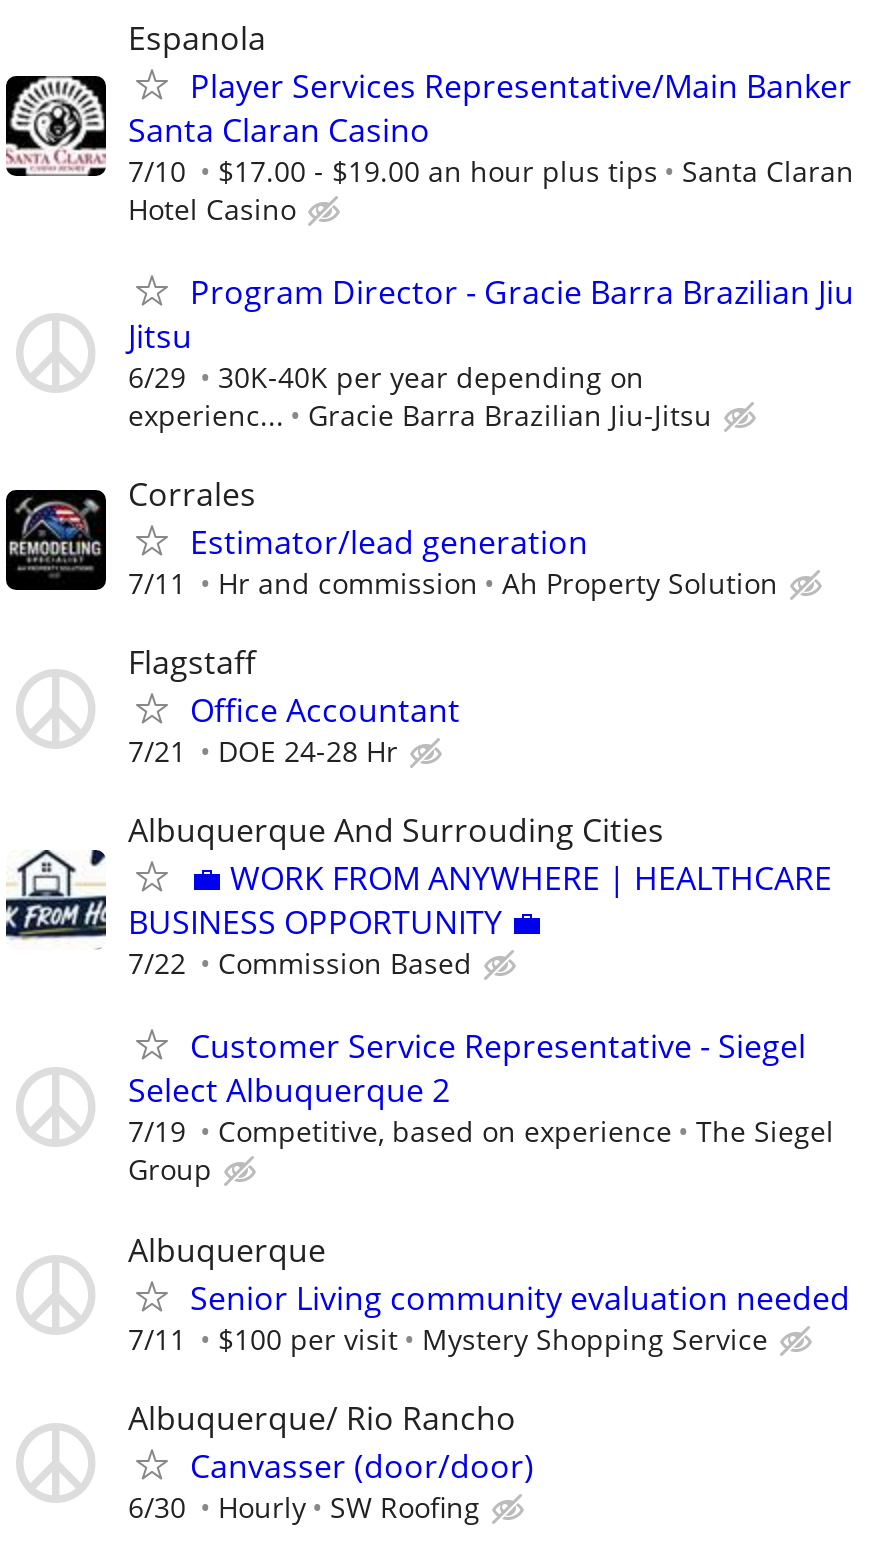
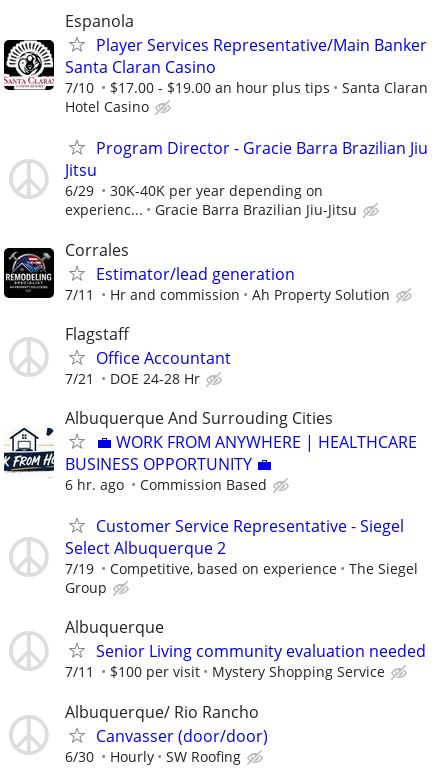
- 7/22 Commission Based
+ 6 hr. ago Commission Based
